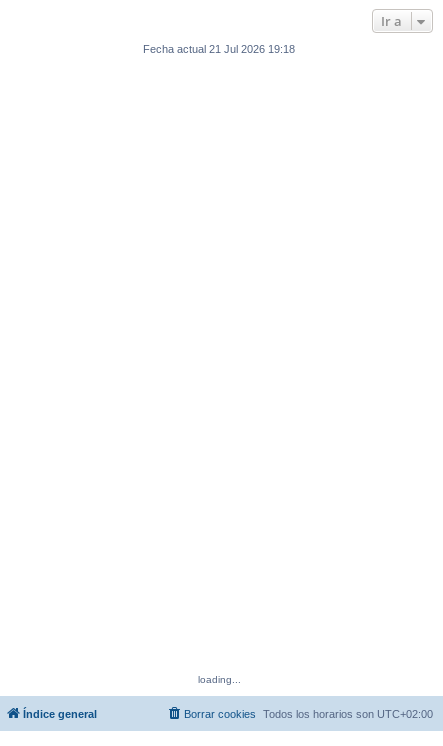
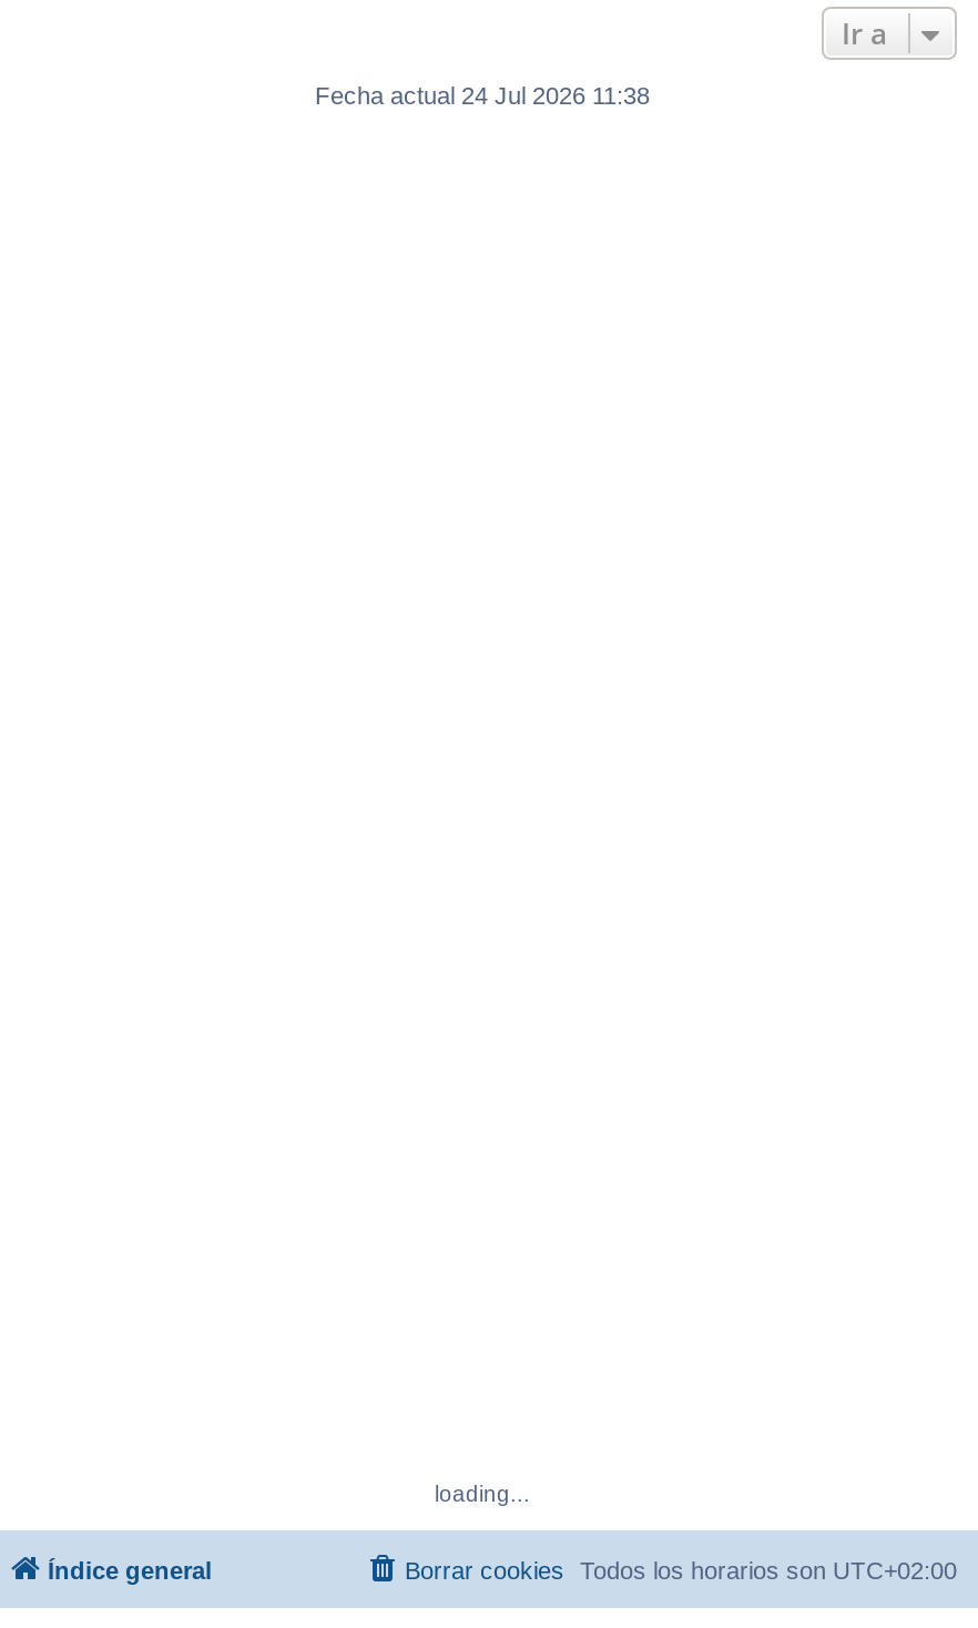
- Fecha actual 21 Jul 2026 19:18
+ Fecha actual 24 Jul 2026 11:38
